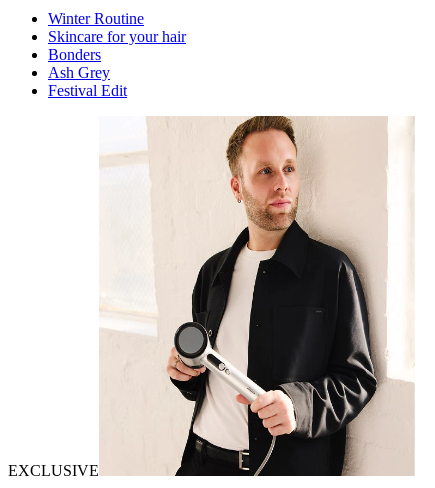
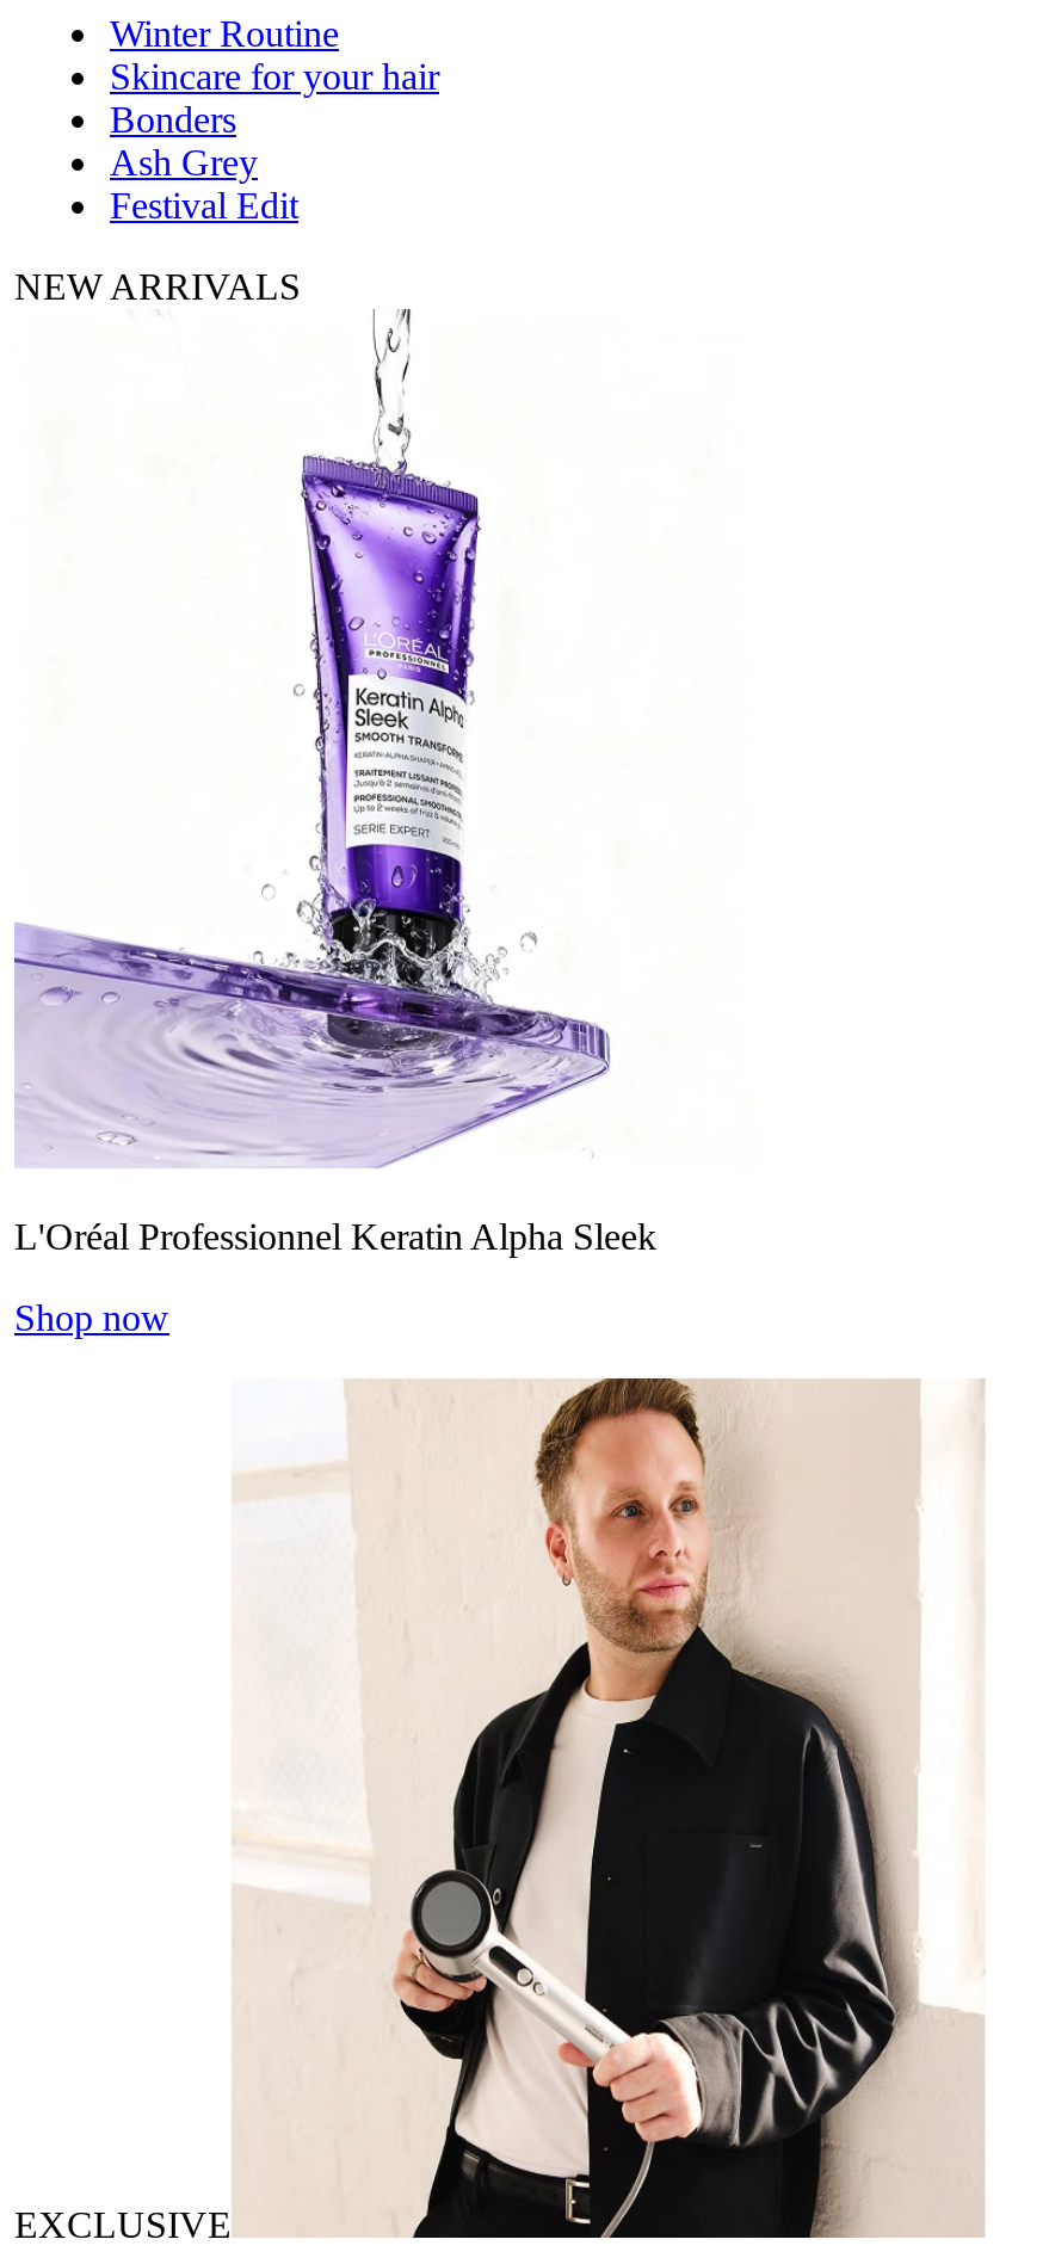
+ [image]
+ L'Oréal Professionnel Keratin Alpha Sleek
+ Shop now

+ NEW ARRIVALS
